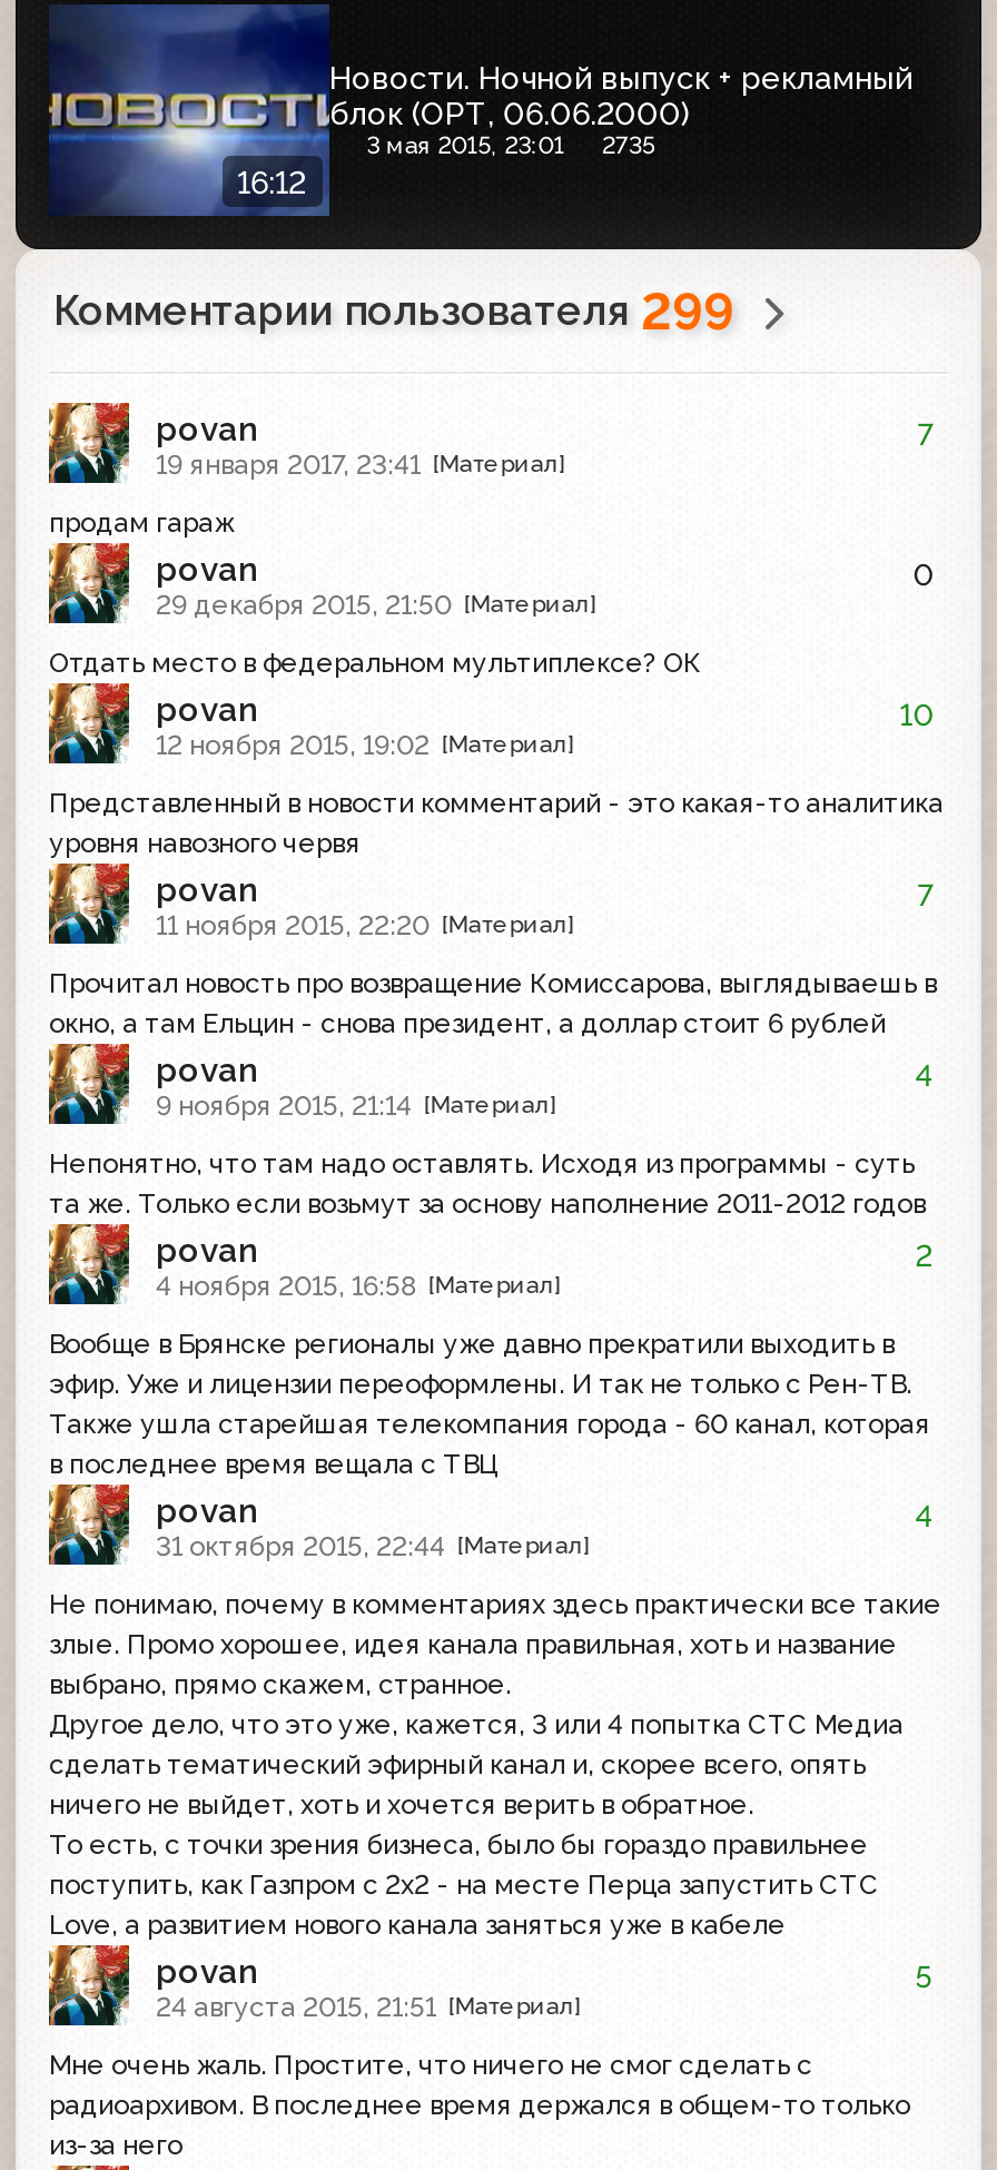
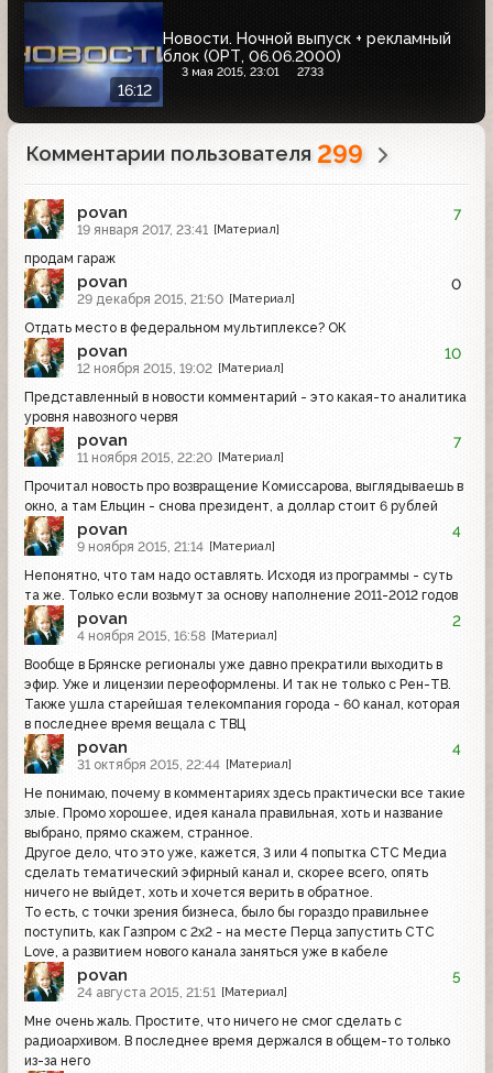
- 2735
+ 2733
